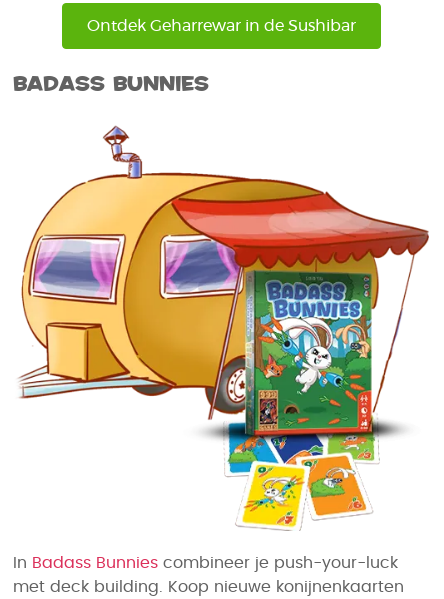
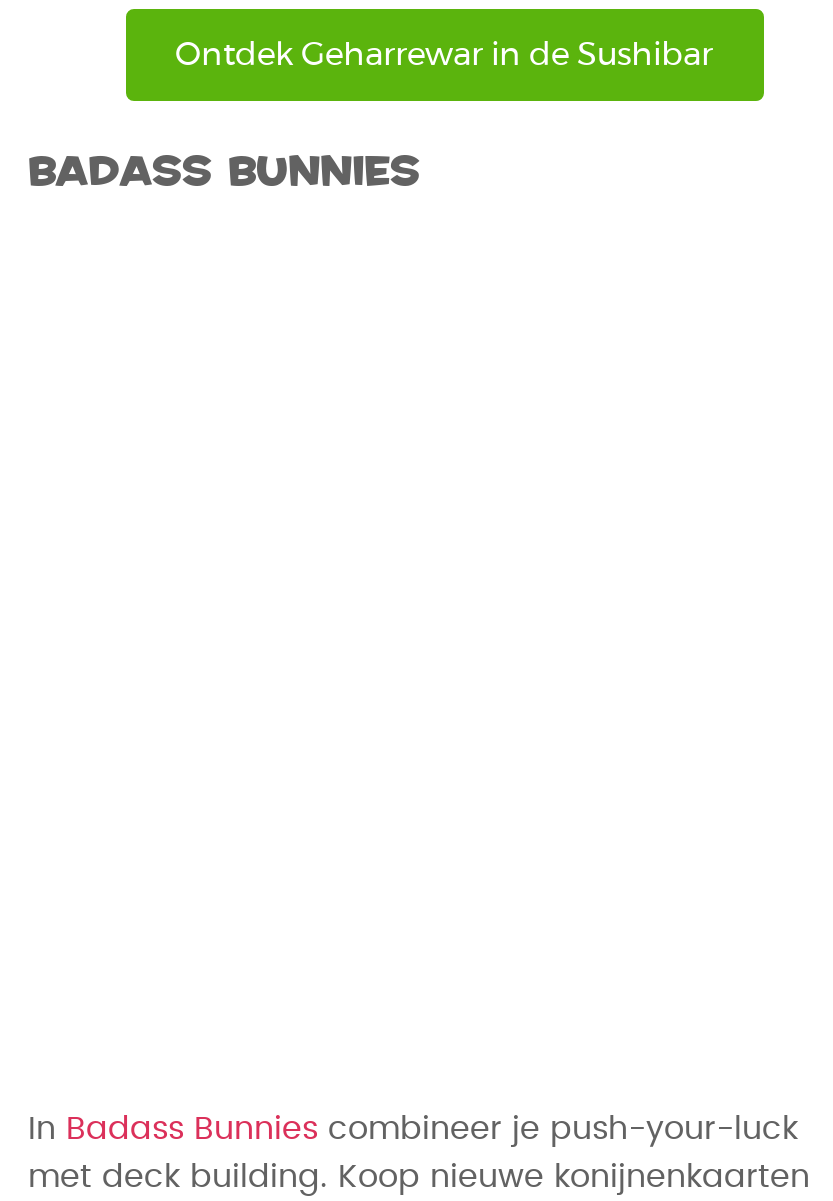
- [image]
